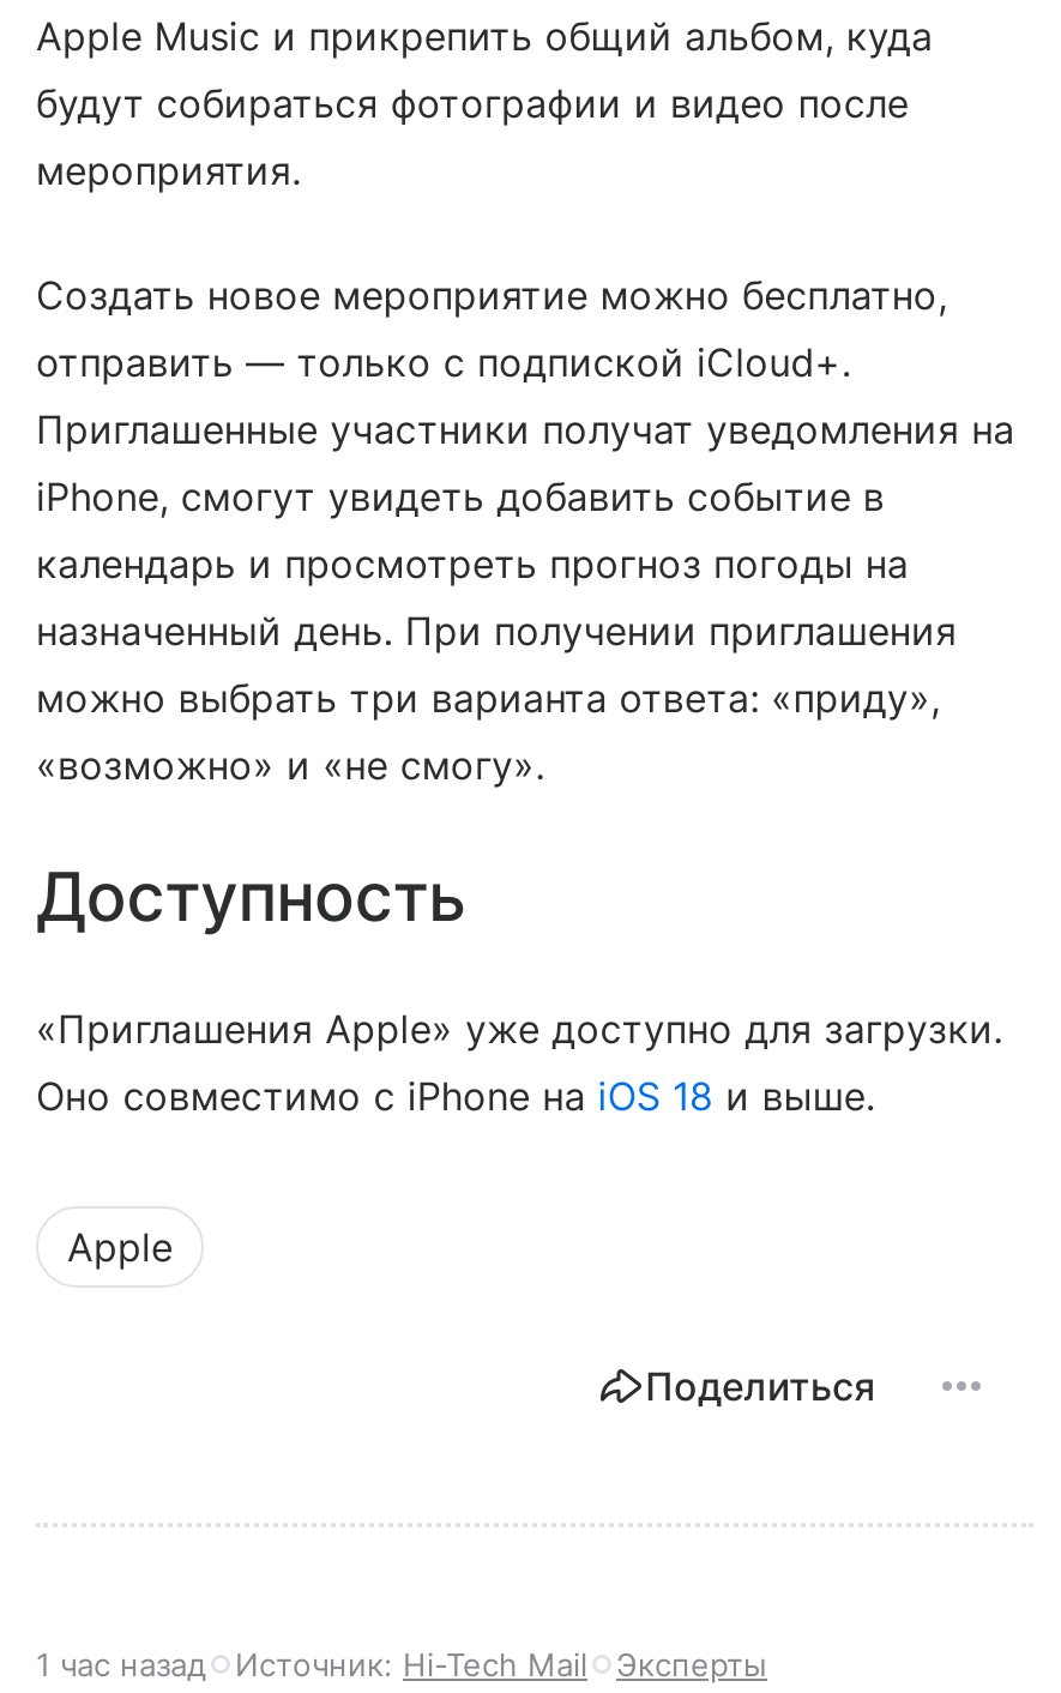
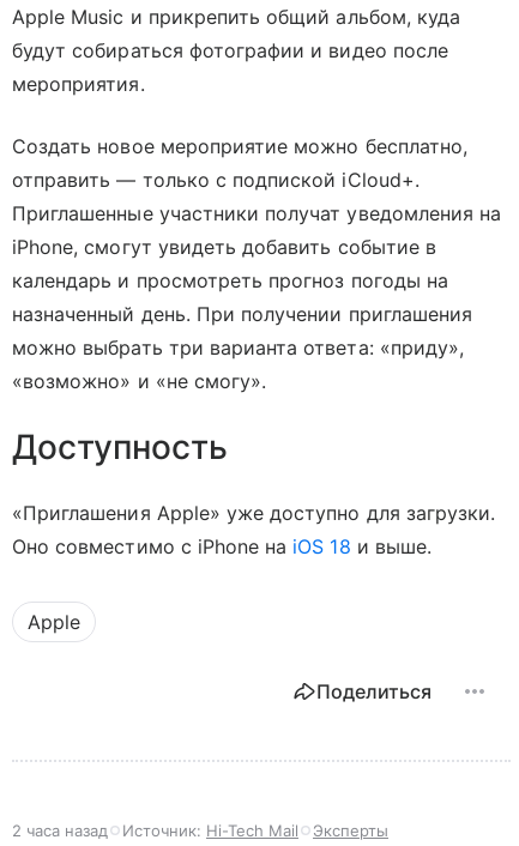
- 1 час назад Источник: Hi-Tech Mail Эксперты
+ 2 часа назад Источник: Hi-Tech Mail Эксперты
